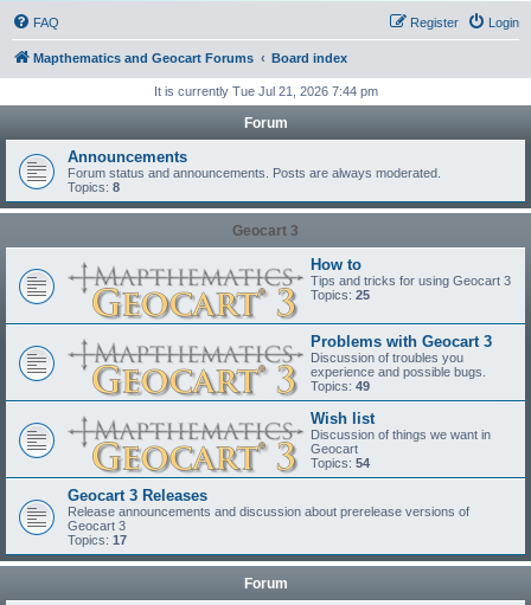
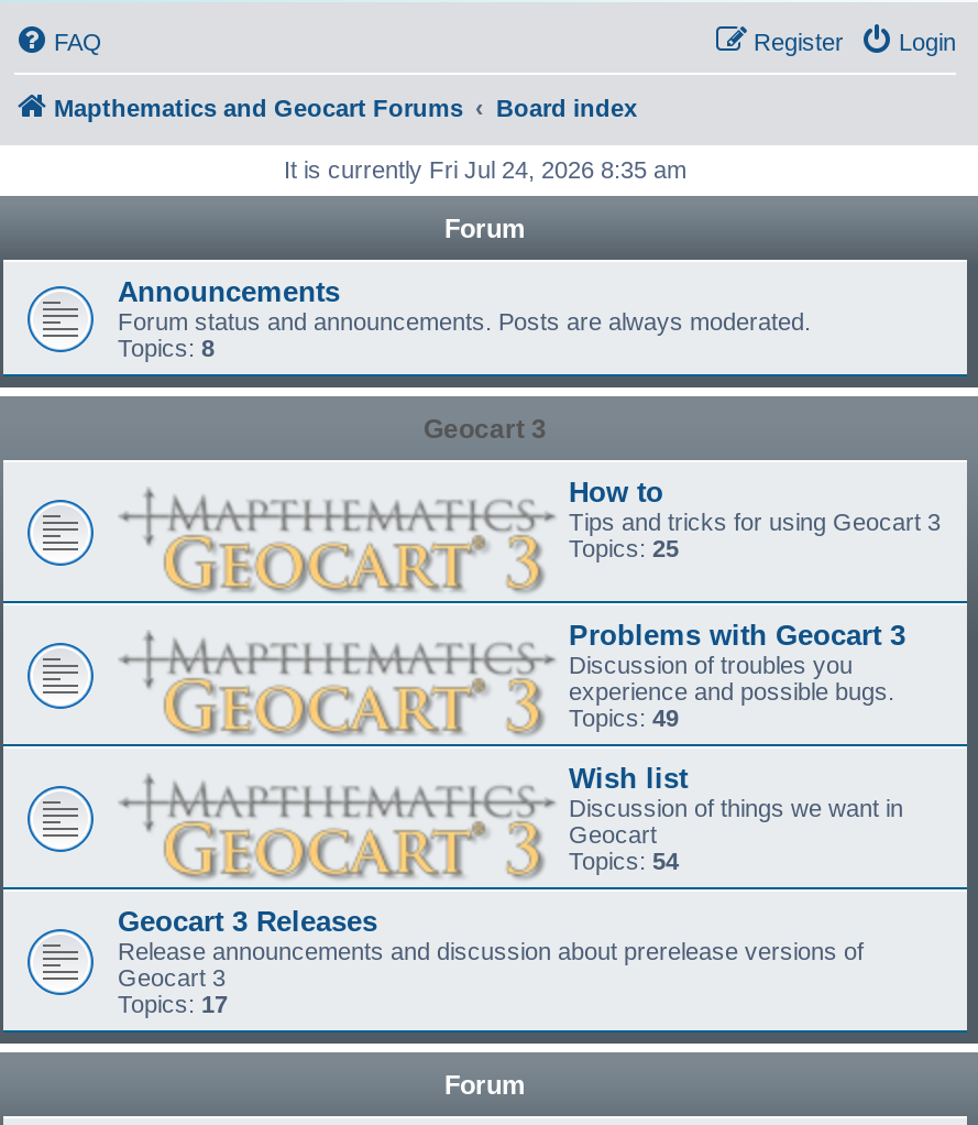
- It is currently Tue Jul 21, 2026 7:44 pm
+ It is currently Fri Jul 24, 2026 8:35 am
